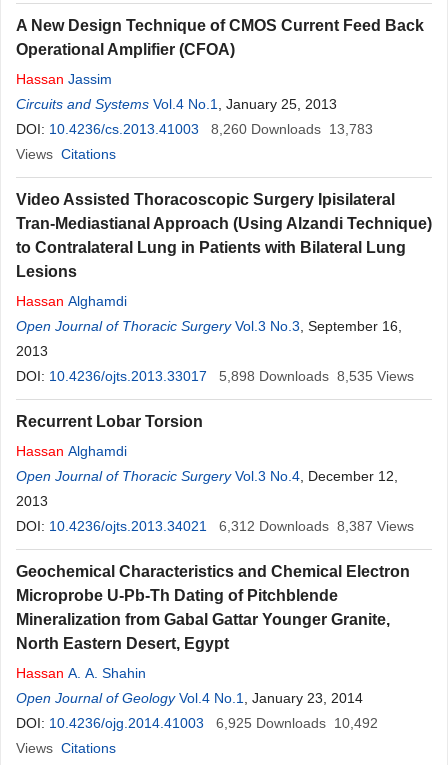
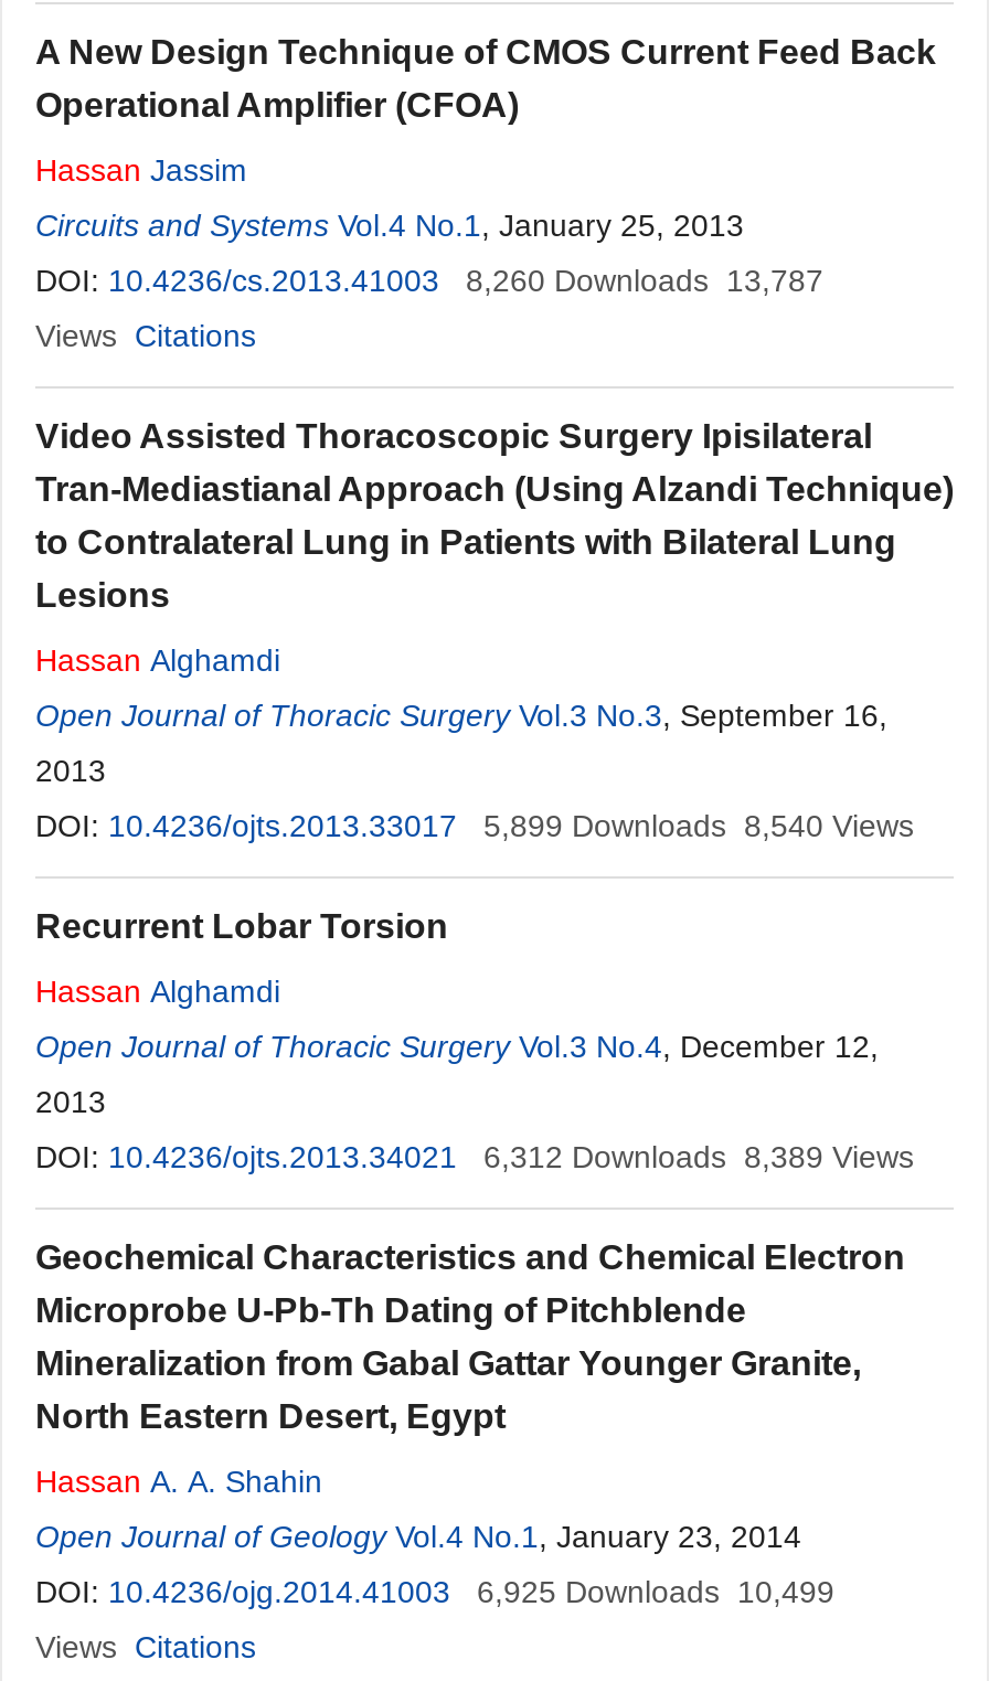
- DOI: 10.4236/cs.2013.41003 8,260 Downloads 13,783
+ DOI: 10.4236/cs.2013.41003 8,260 Downloads 13,787

- 5,898 Downloads 8,535 Views
+ 5,899 Downloads 8,540 Views

- 6,312 Downloads 8,387 Views
+ 6,312 Downloads 8,389 Views

- DOI: 10.4236/ojg.2014.41003 6,925 Downloads 10,492
+ DOI: 10.4236/ojg.2014.41003 6,925 Downloads 10,499
